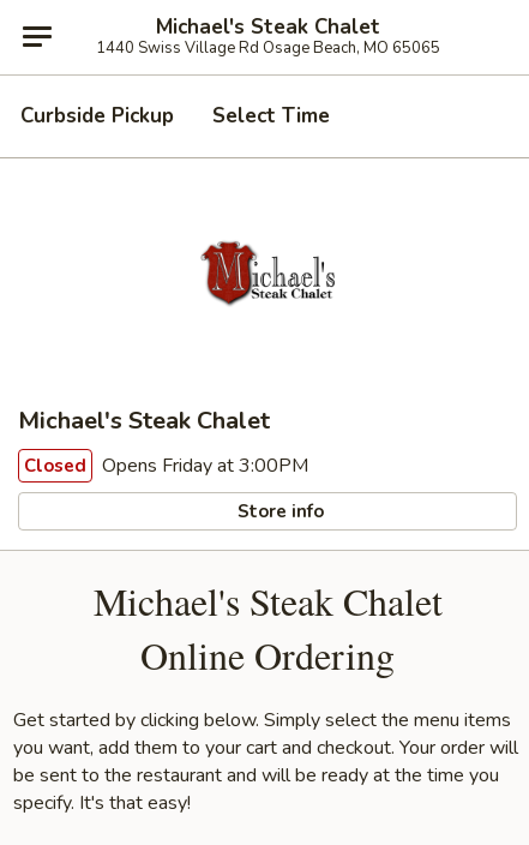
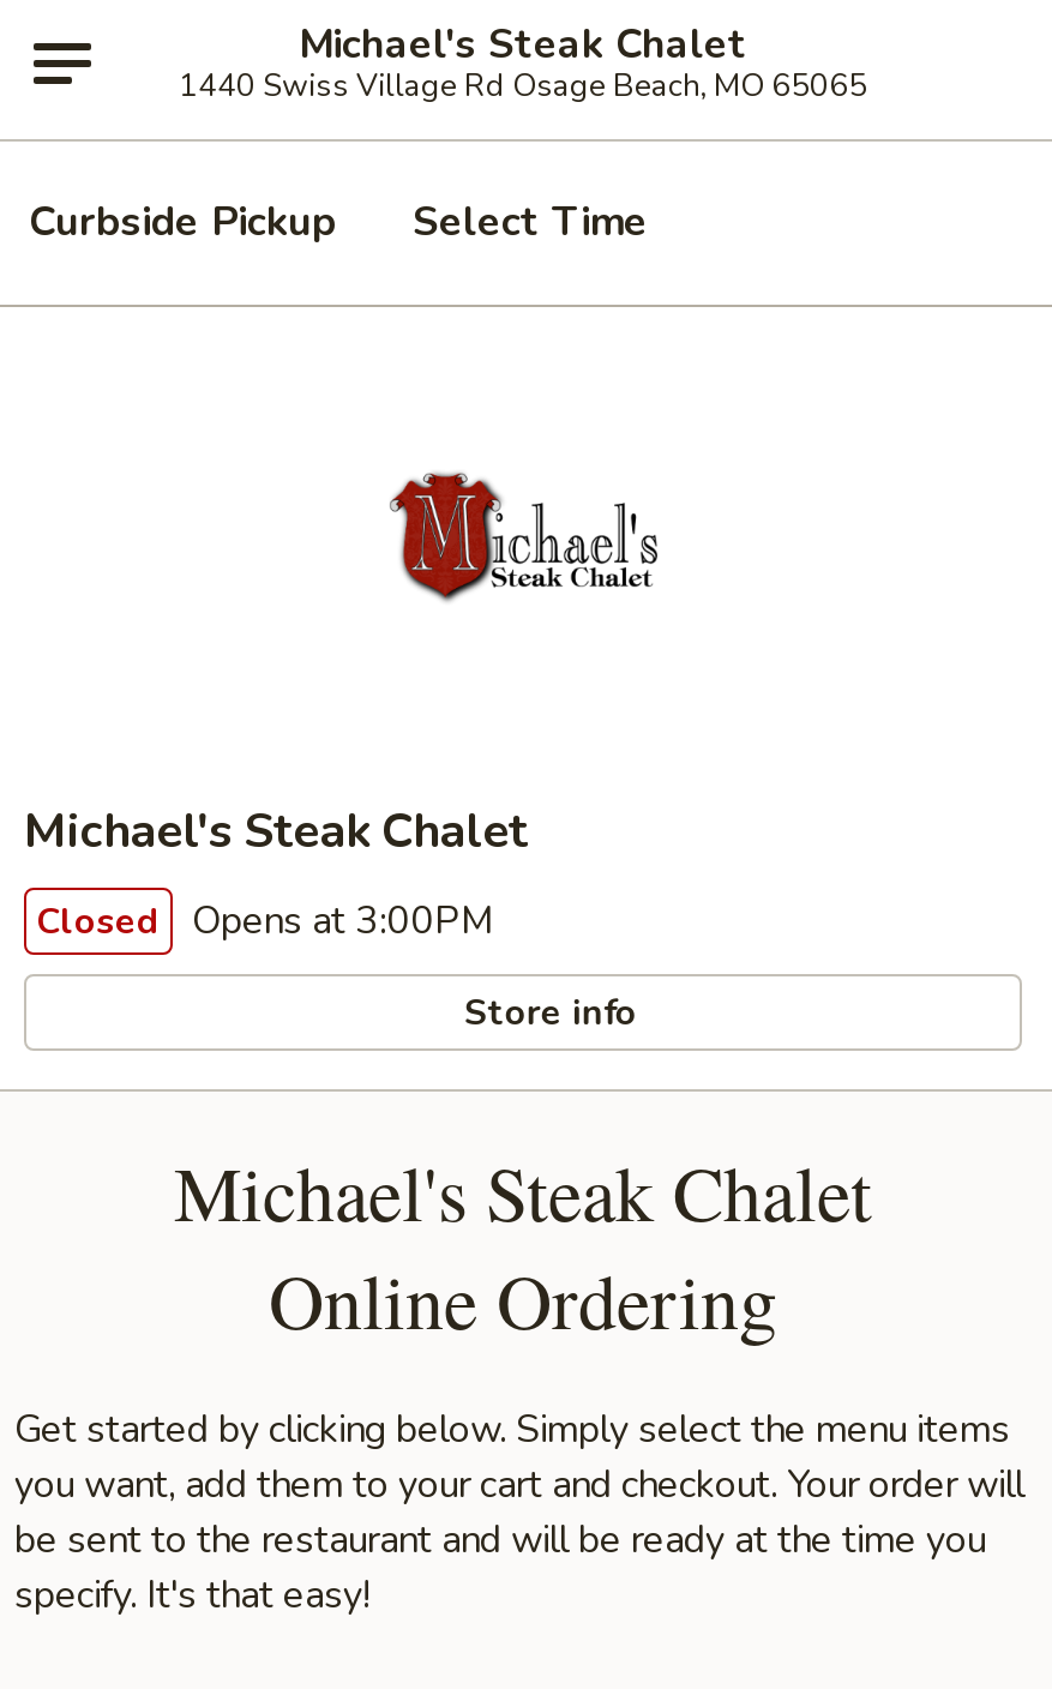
- Closed Opens Friday at 3:00PM
+ Closed Opens at 3:00PM
